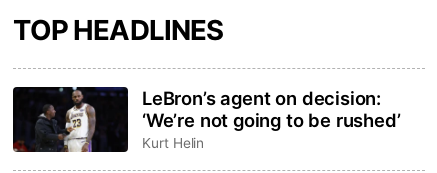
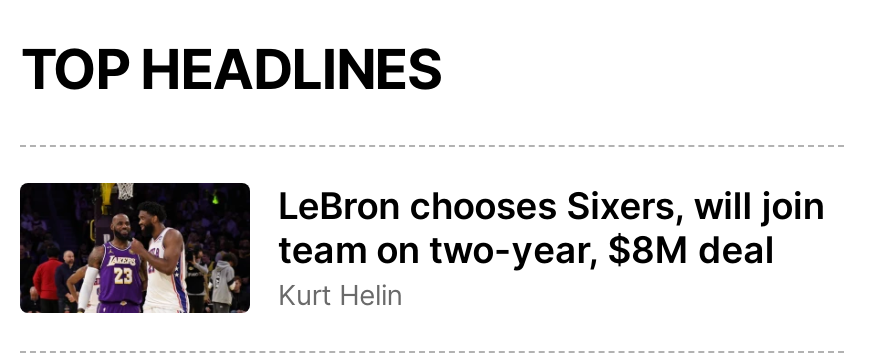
- [image]
- LeBron’s agent on decision:
- ‘We’re not going to be rushed’
+ [image]
+ LeBron chooses Sixers, will join
+ team on two-year, $8M deal
